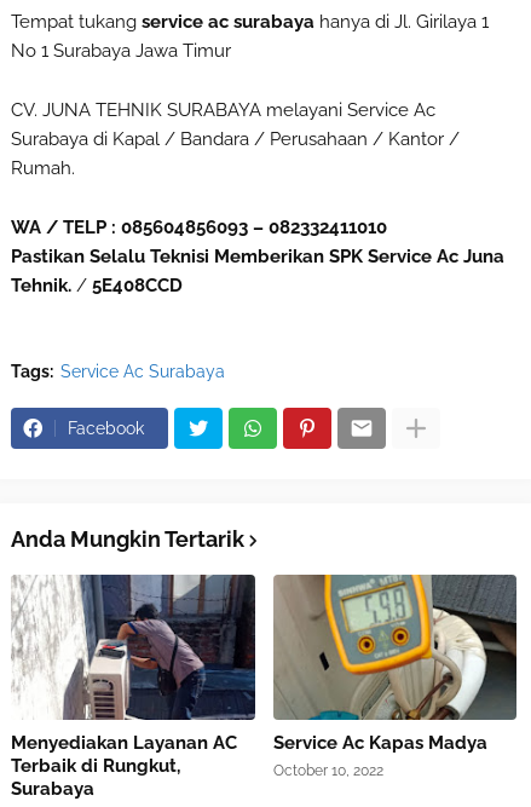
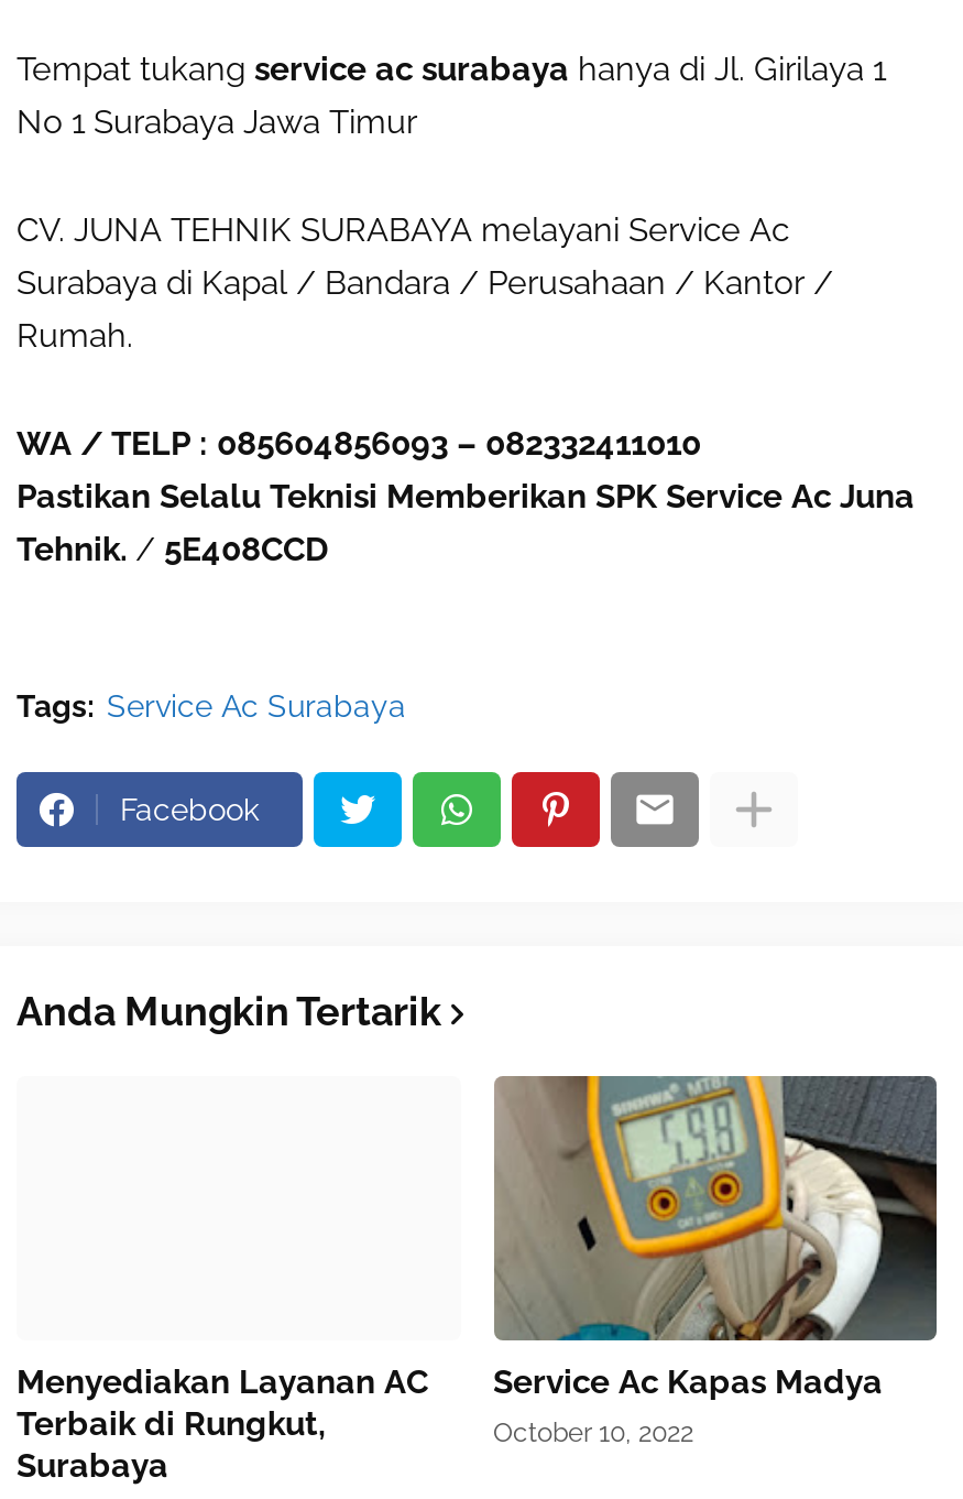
- [image]
